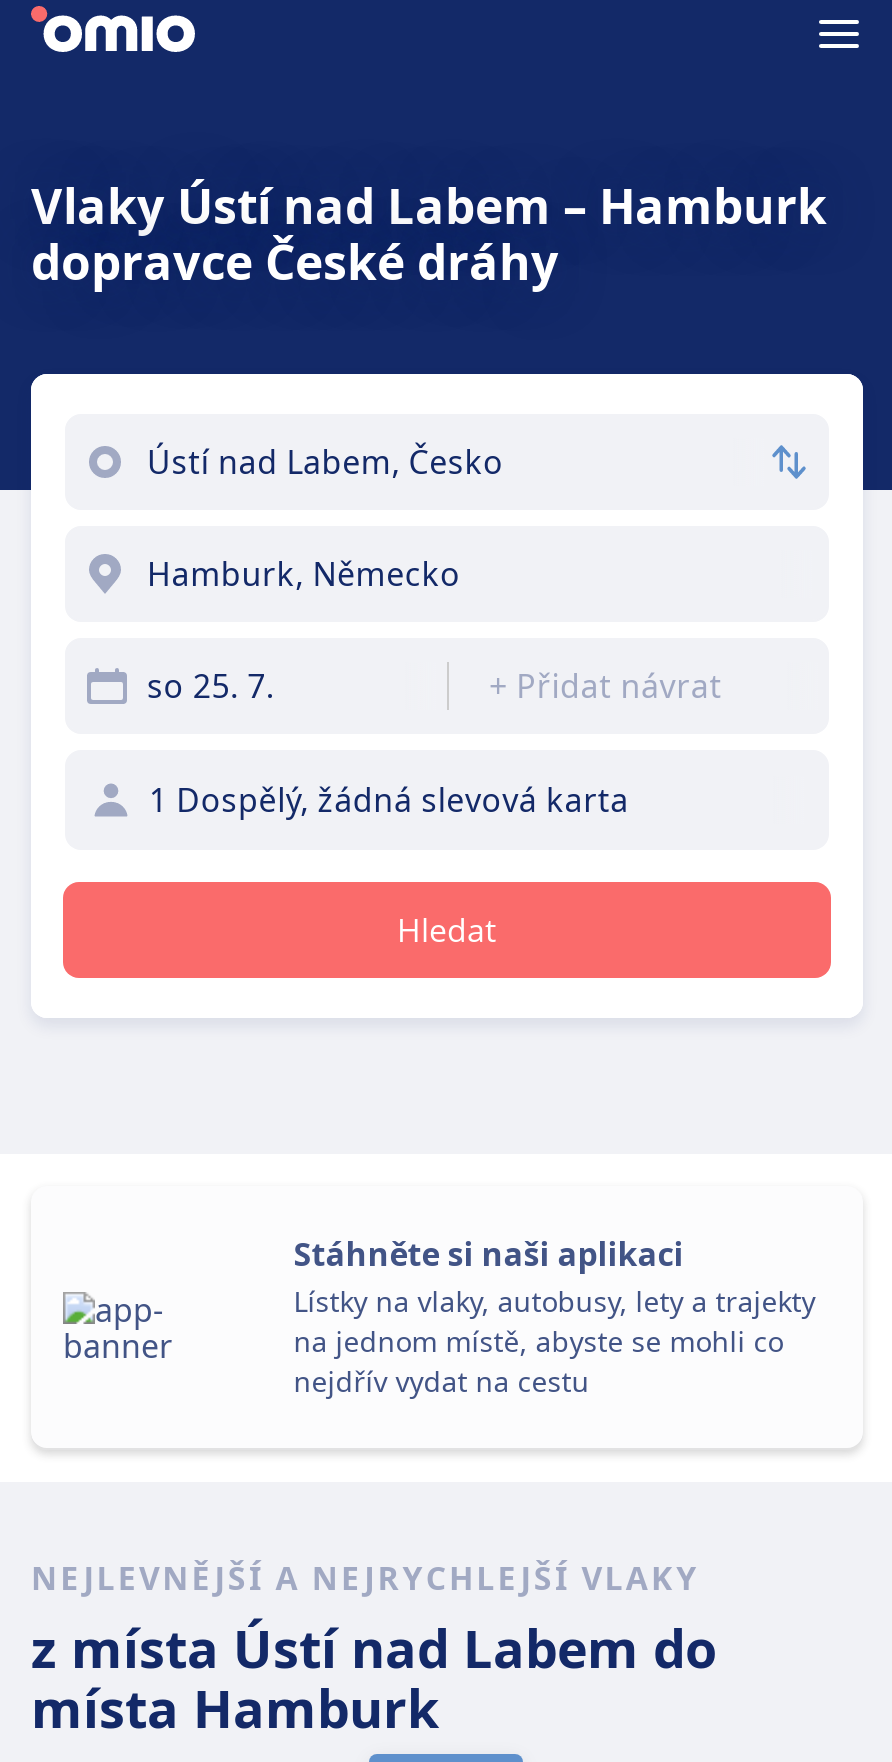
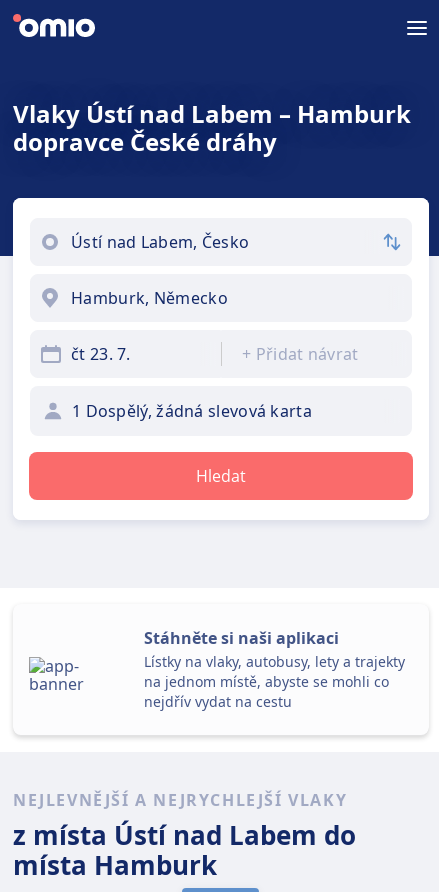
- so 25. 7.
+ čt 23. 7.
